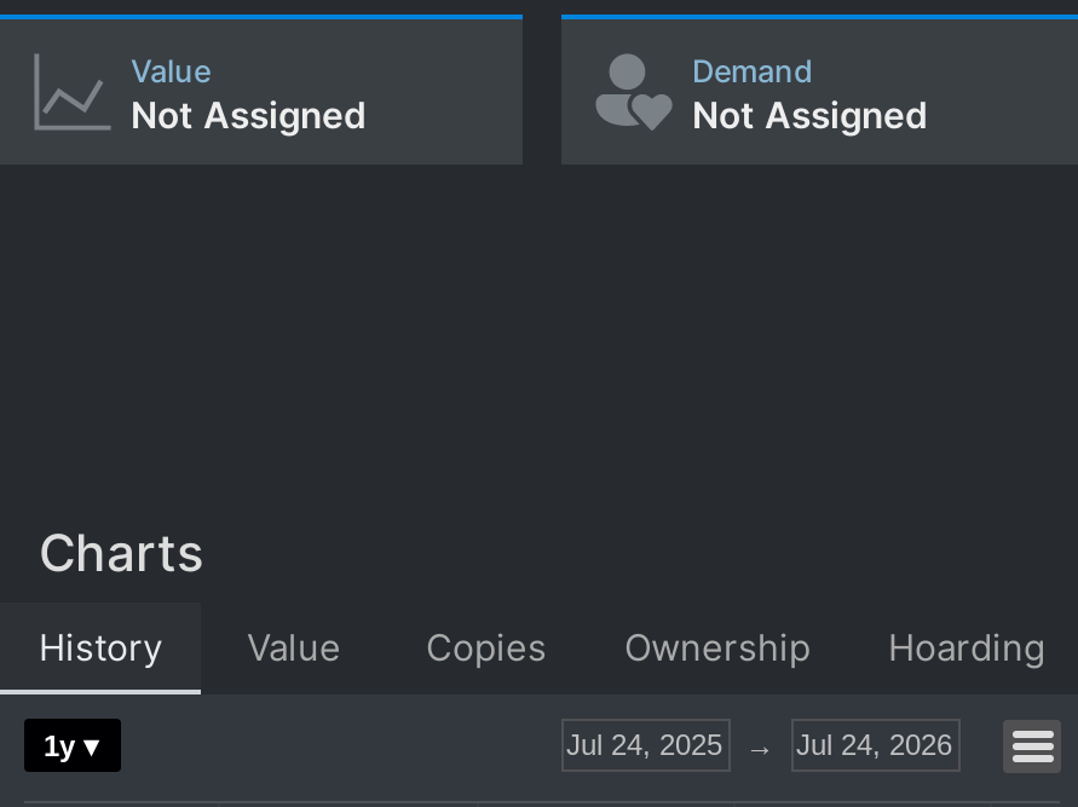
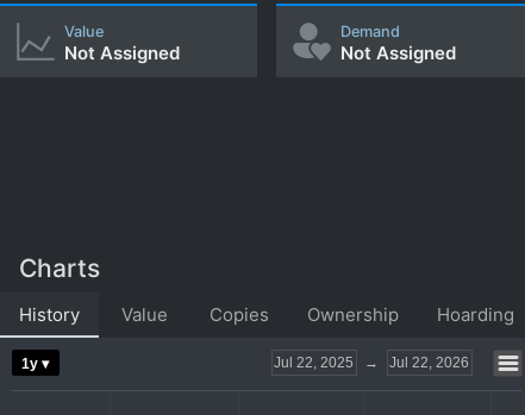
- Jul 24, 2025
+ Jul 22, 2025

- Jul 24, 2026
+ Jul 22, 2026
